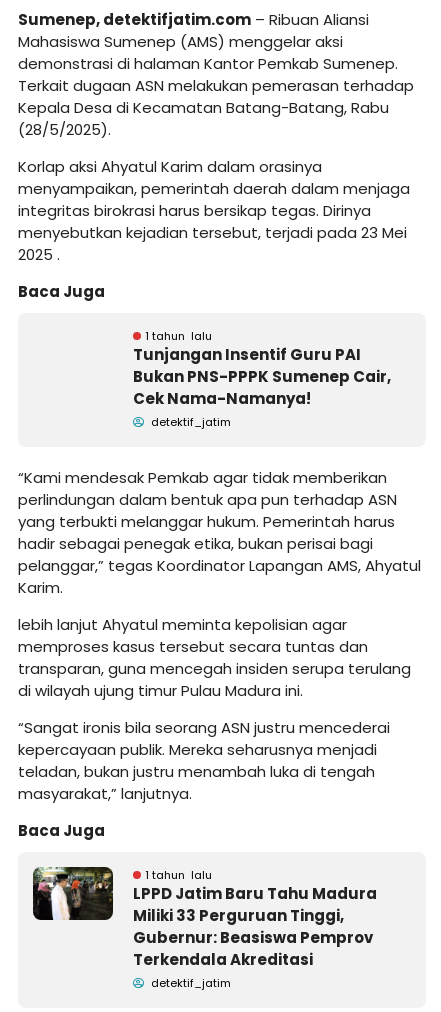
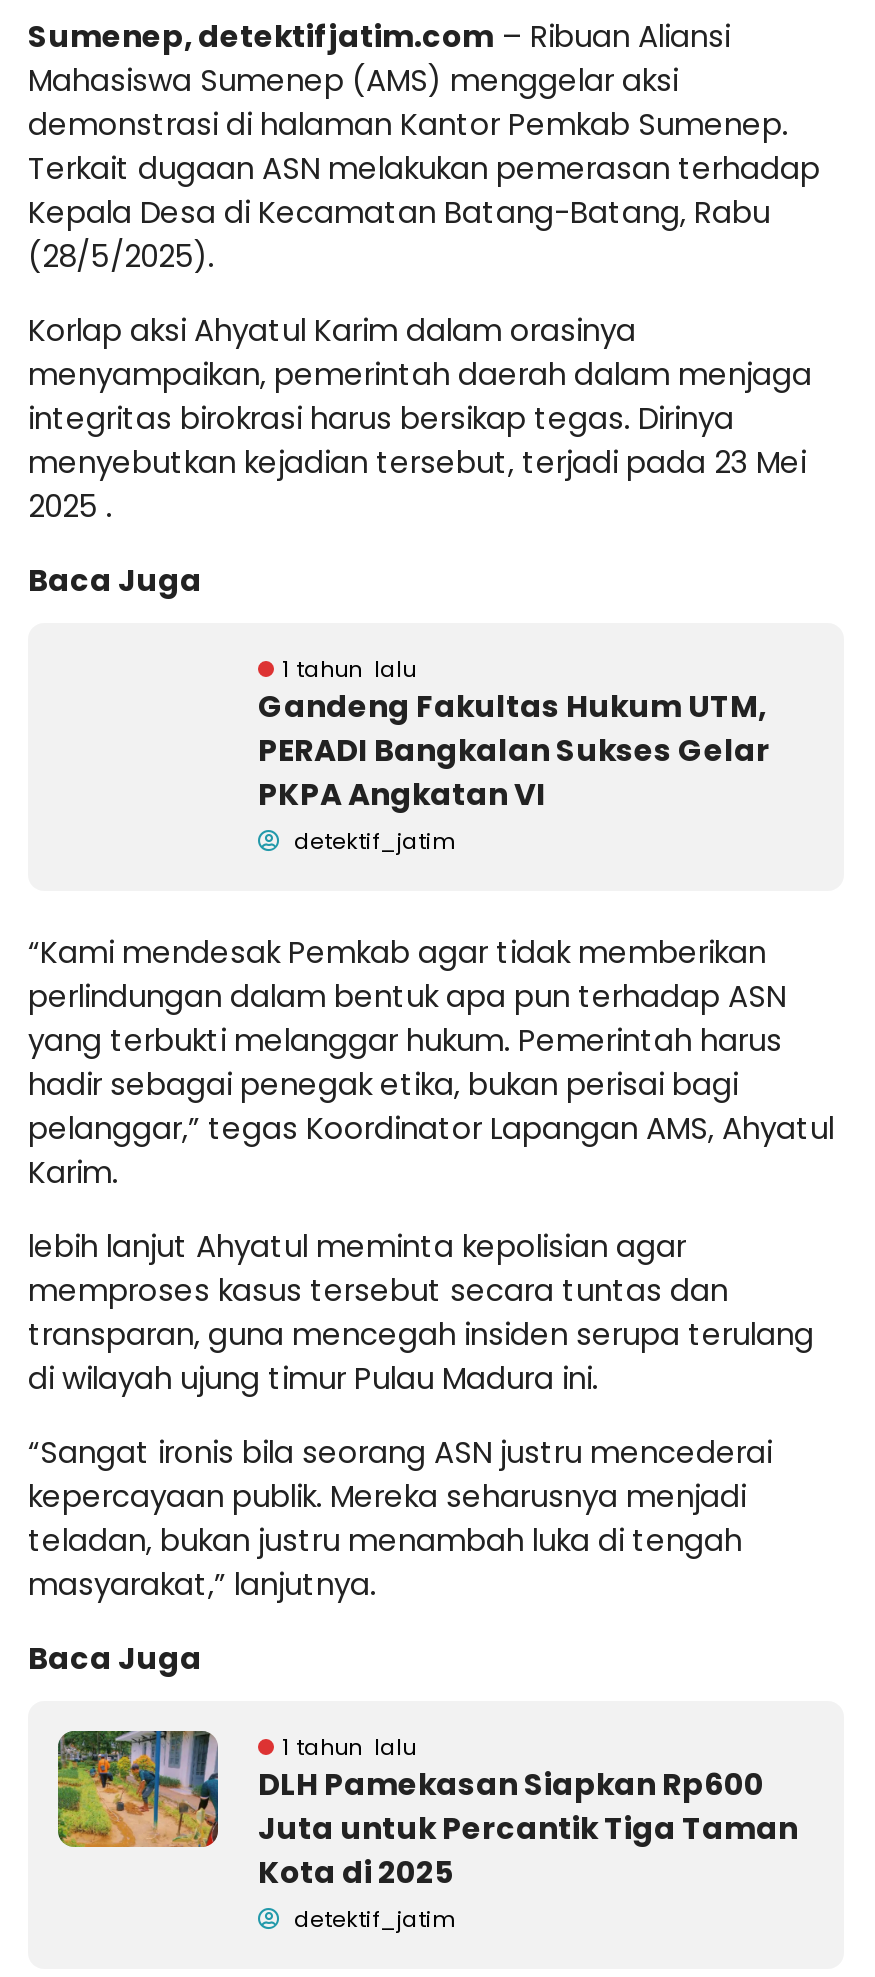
- Tunjangan Insentif Guru PAI
- Bukan PNS-PPPK Sumenep Cair,
- Cek Nama-Namanya!
+ Gandeng Fakultas Hukum UTM,
+ PERADI Bangkalan Sukses Gelar
+ PKPA Angkatan VI

- [image]
- LPPD Jatim Baru Tahu Madura
- Miliki 33 Perguruan Tinggi,
- Gubernur: Beasiswa Pemprov
- Terkendala Akreditasi
+ [image]
+ DLH Pamekasan Siapkan Rp600
+ Juta untuk Percantik Tiga Taman
+ Kota di 2025
